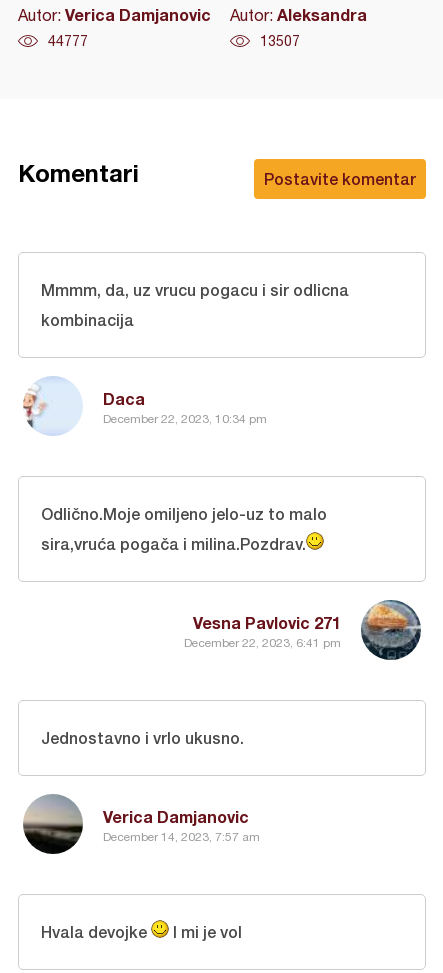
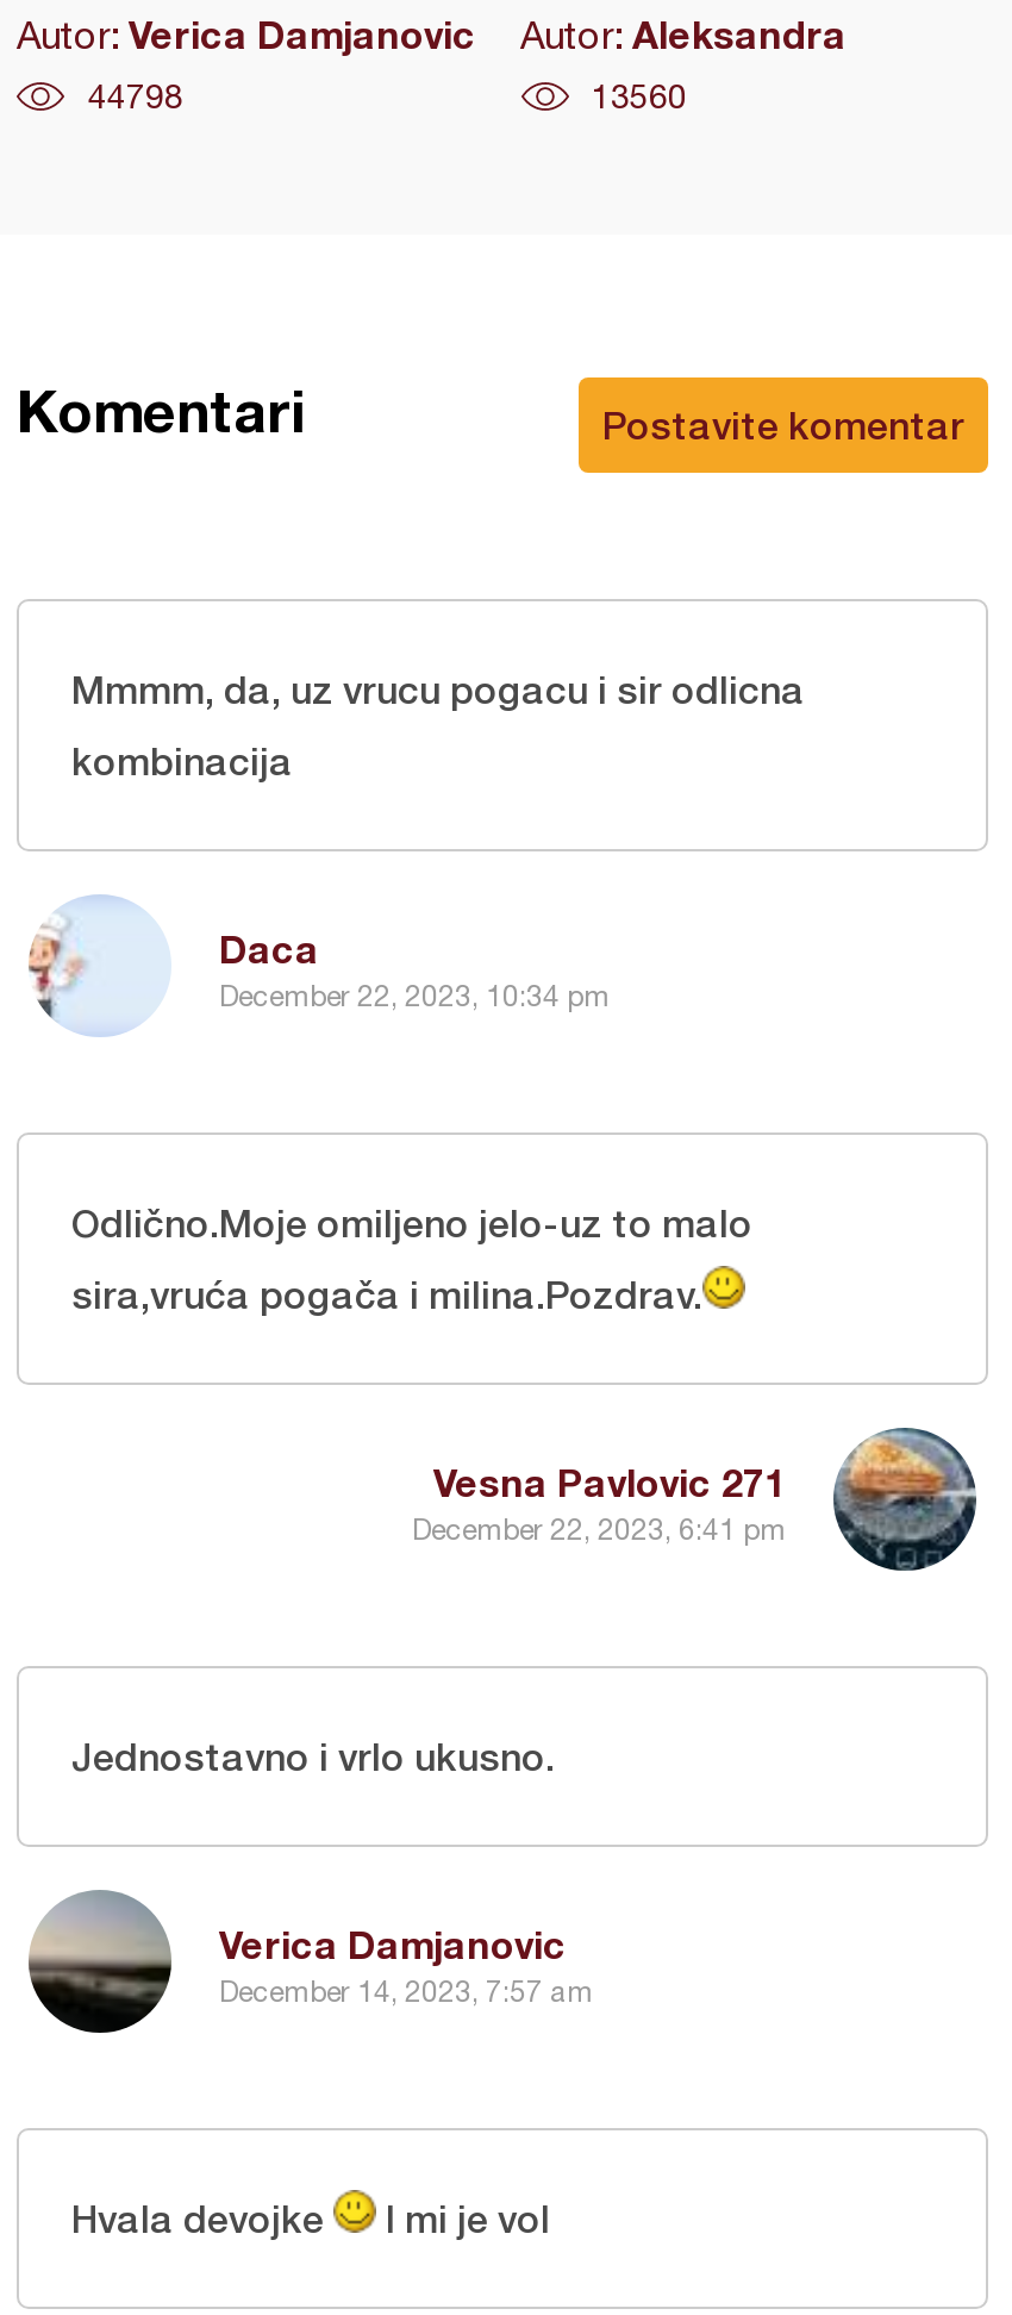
- 44777
+ 44798

- 13507
+ 13560
